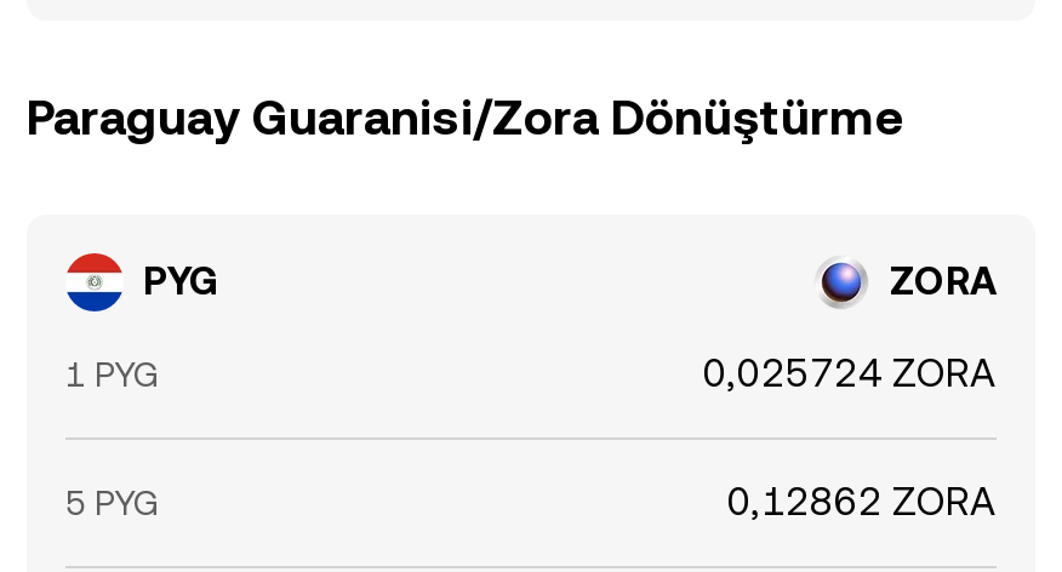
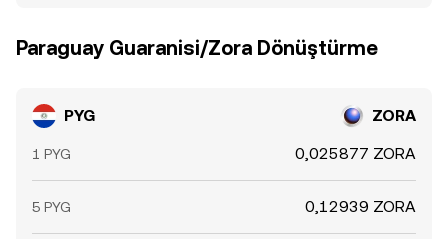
- 0,025724 ZORA
+ 0,025877 ZORA

- 0,12862 ZORA
+ 0,12939 ZORA
